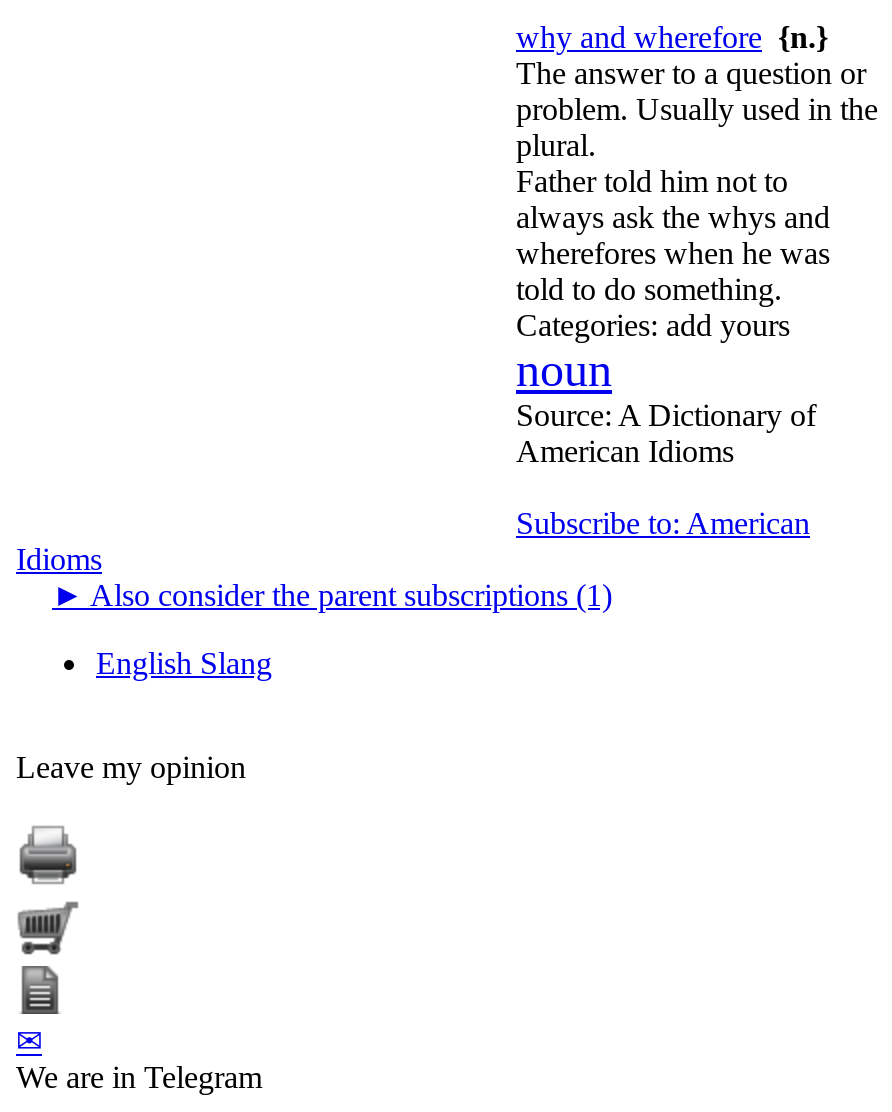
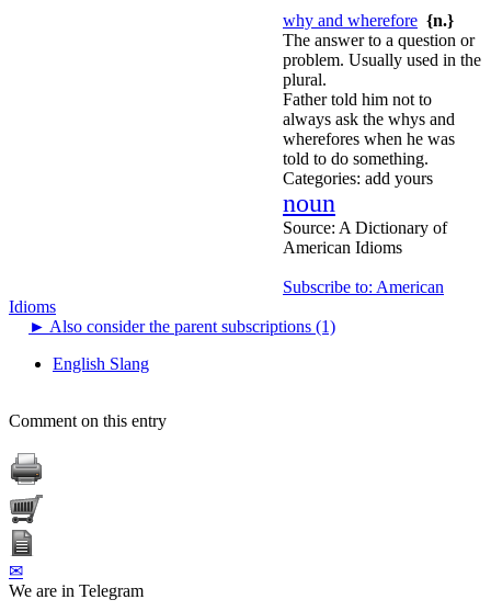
- Leave my opinion
+ Comment on this entry
